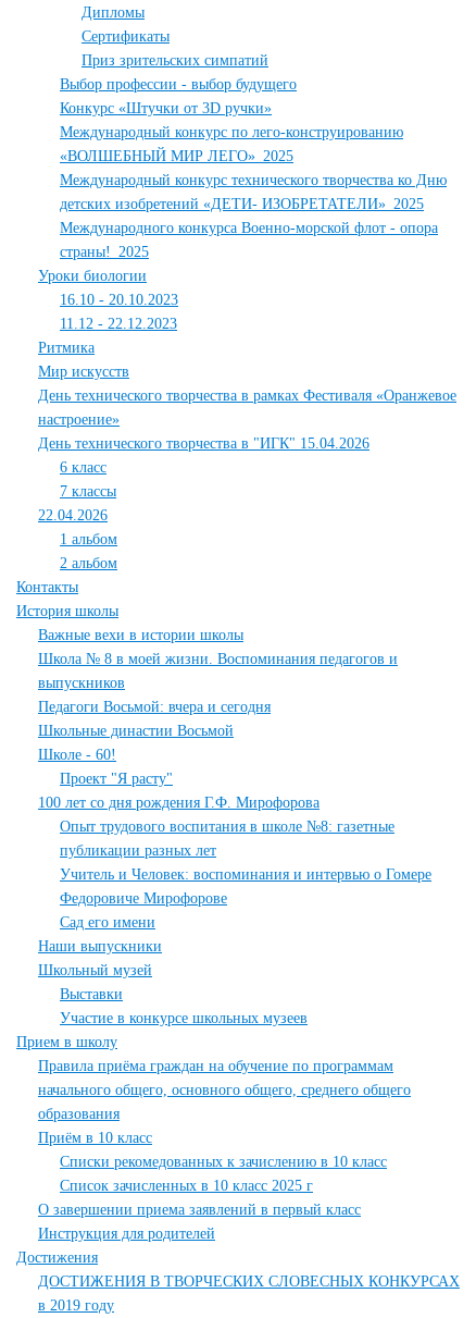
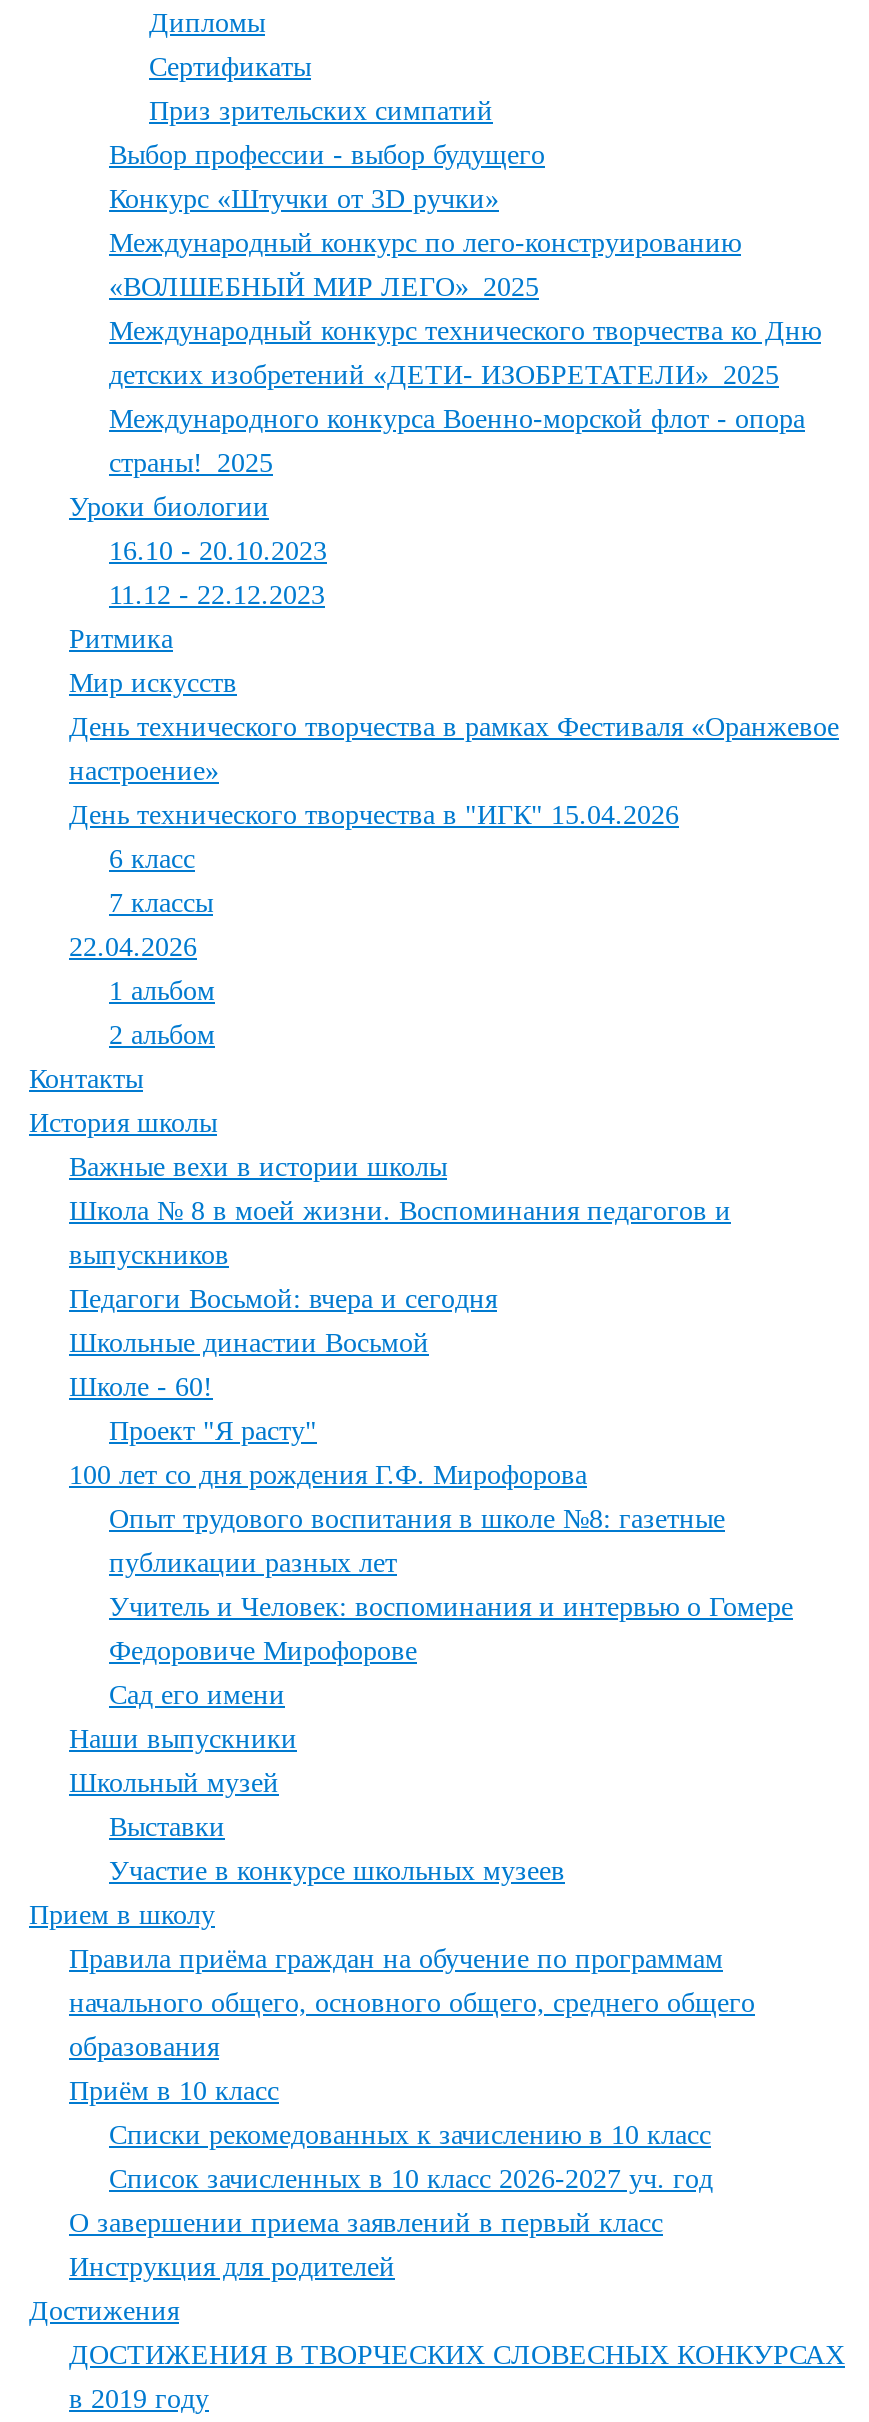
- Список зачисленных в 10 класс 2025 г
+ Список зачисленных в 10 класс 2026-2027 уч. год
